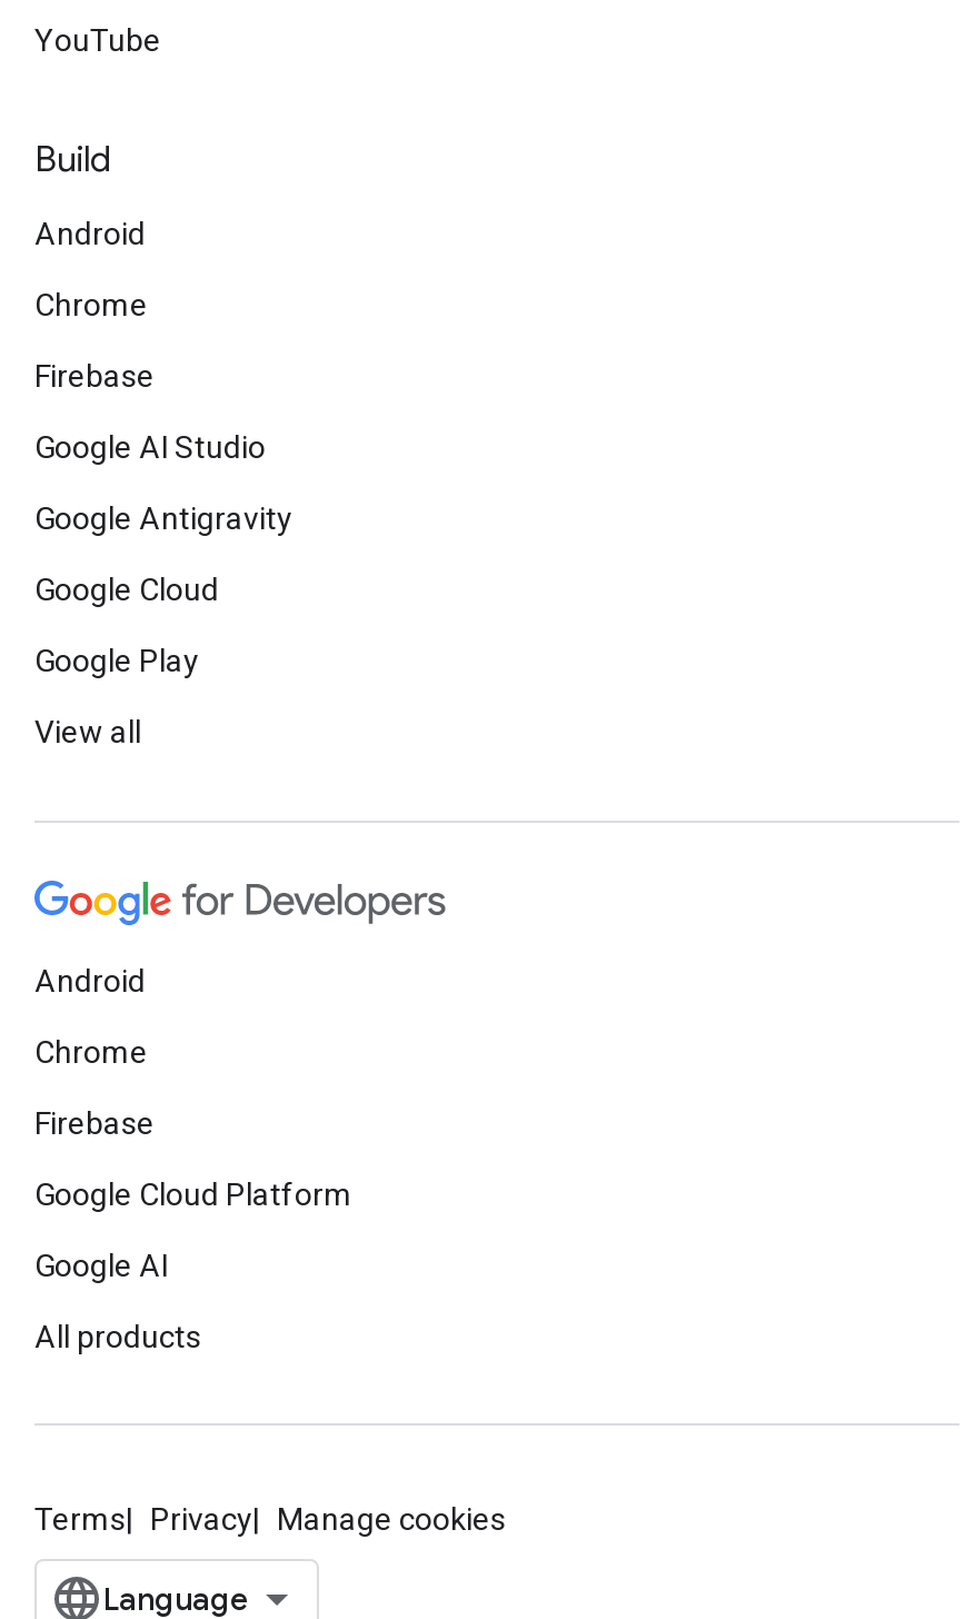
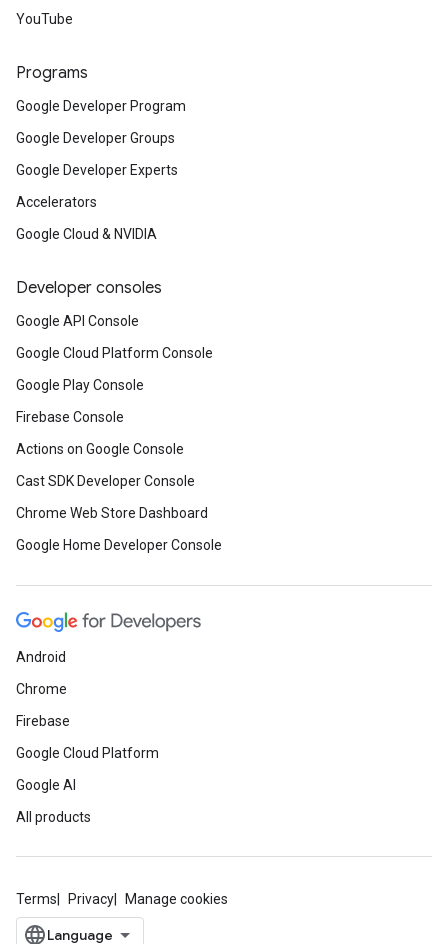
- Build
- Android
- Chrome
- Firebase
- Google AI Studio
- Google Antigravity
- Google Cloud
- Google Play
- View all
+ Programs
+ Google Developer Program
+ Google Developer Groups
+ Google Developer Experts
+ Accelerators
+ Google Cloud & NVIDIA
+ Developer consoles
+ Google API Console
+ Google Cloud Platform Console
+ Google Play Console
+ Firebase Console
+ Actions on Google Console
+ Cast SDK Developer Console
+ Chrome Web Store Dashboard
+ Google Home Developer Console
